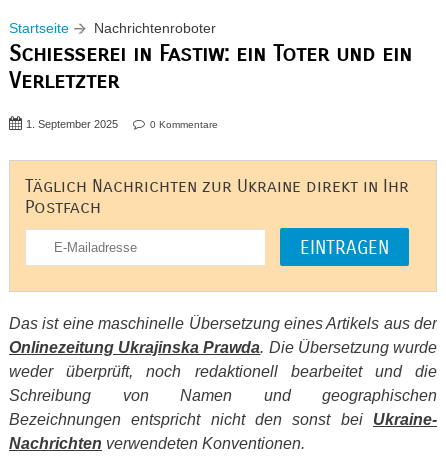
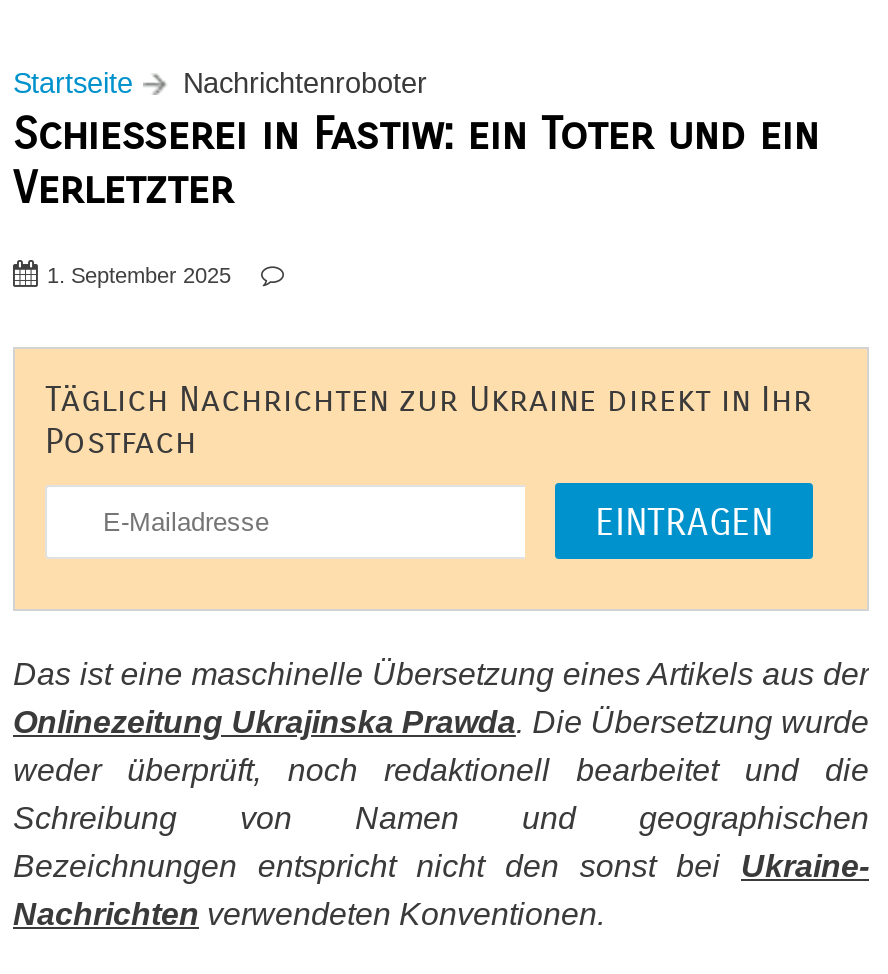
- 0 Kommentare
